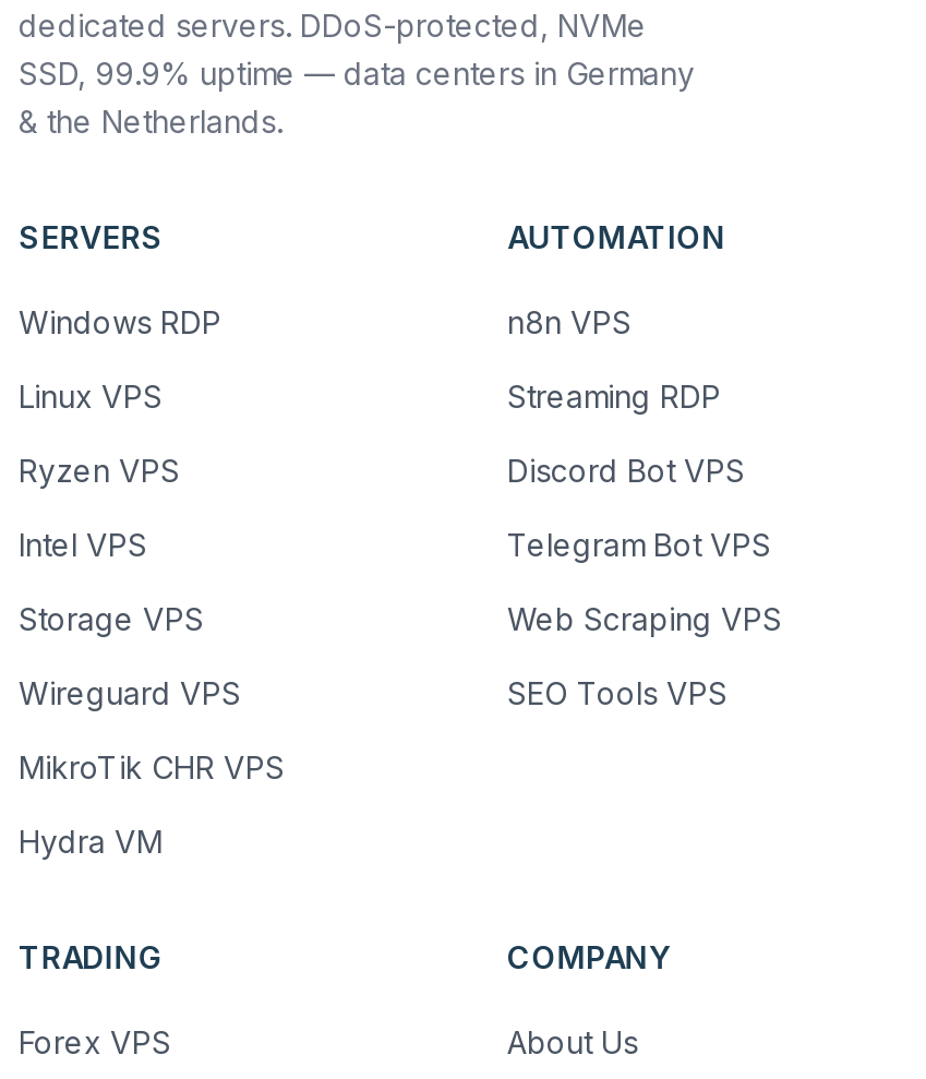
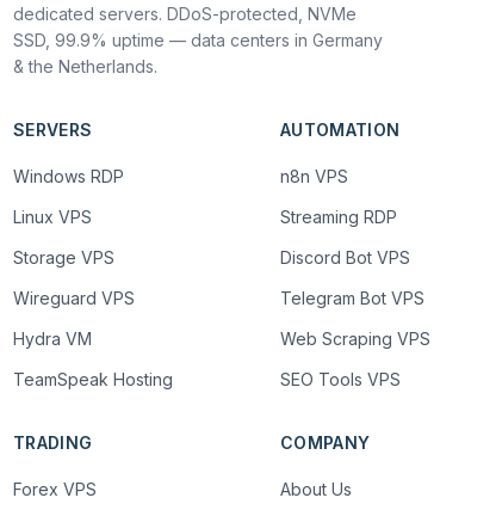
- Ryzen VPS
- Intel VPS

+ TeamSpeak Hosting

- MikroTik CHR VPS

moved up: Hydra VM
